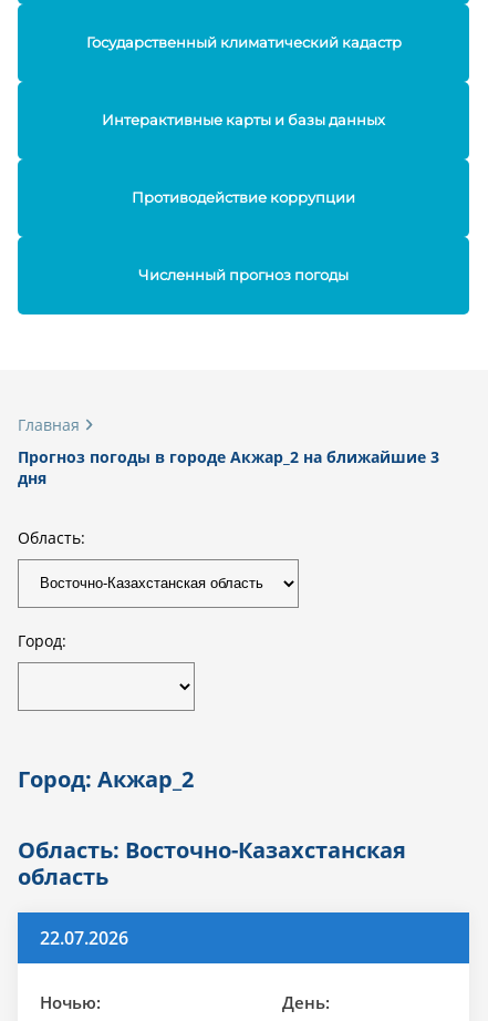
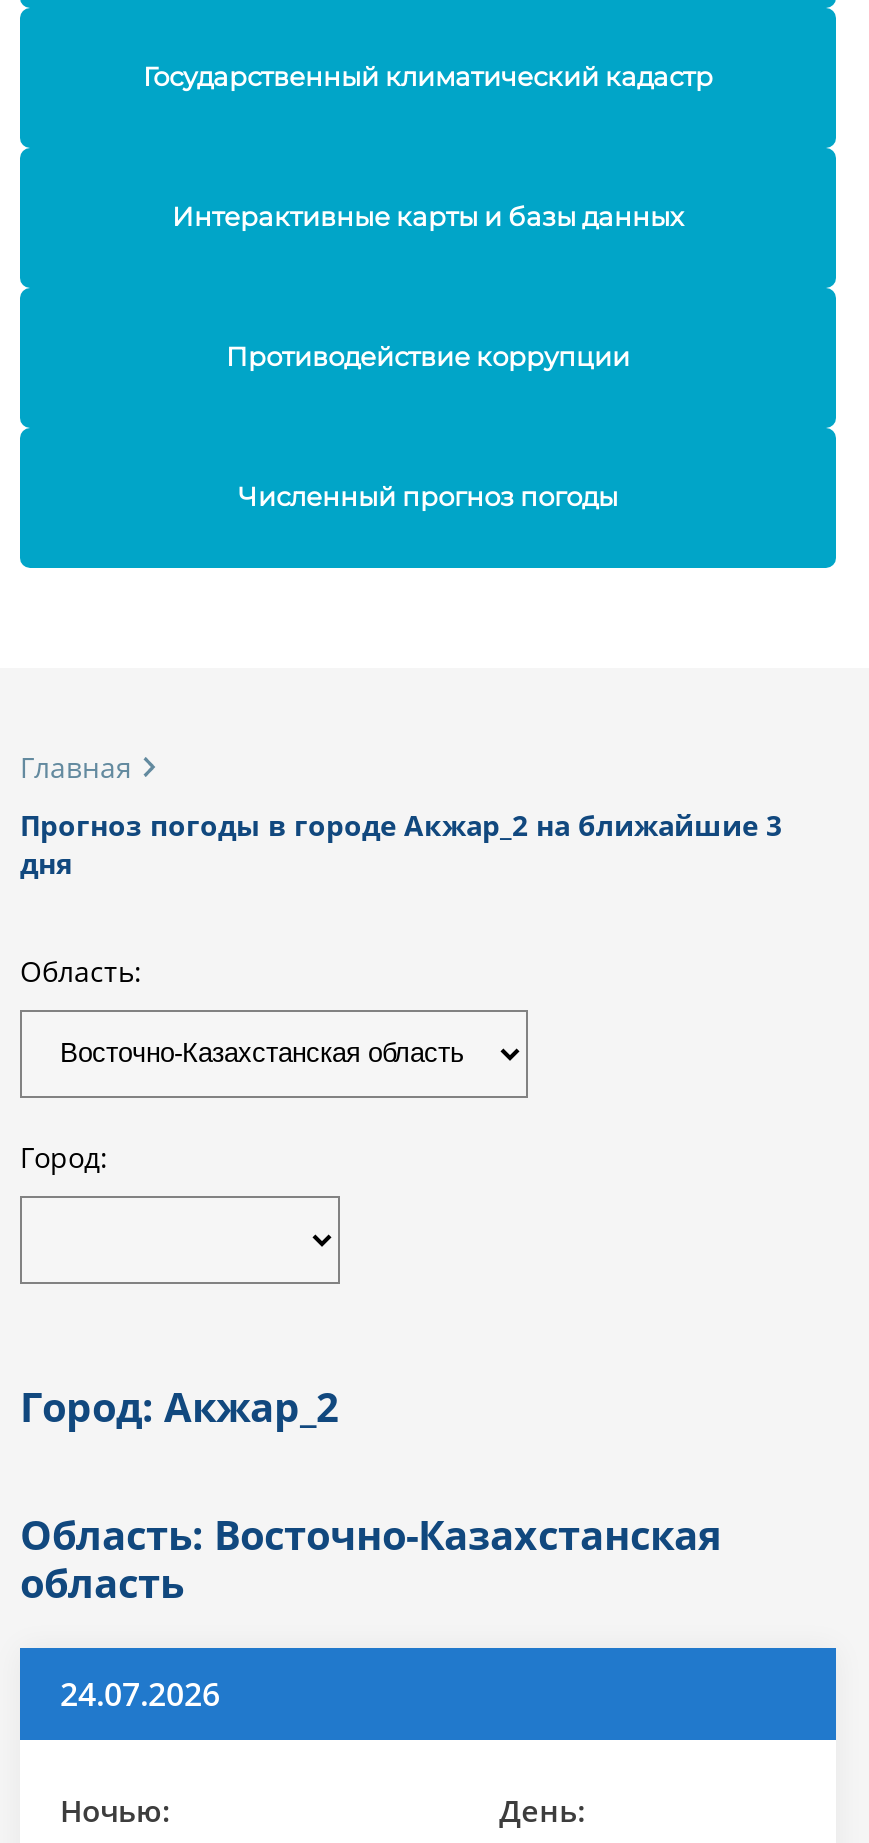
- 22.07.2026
+ 24.07.2026
